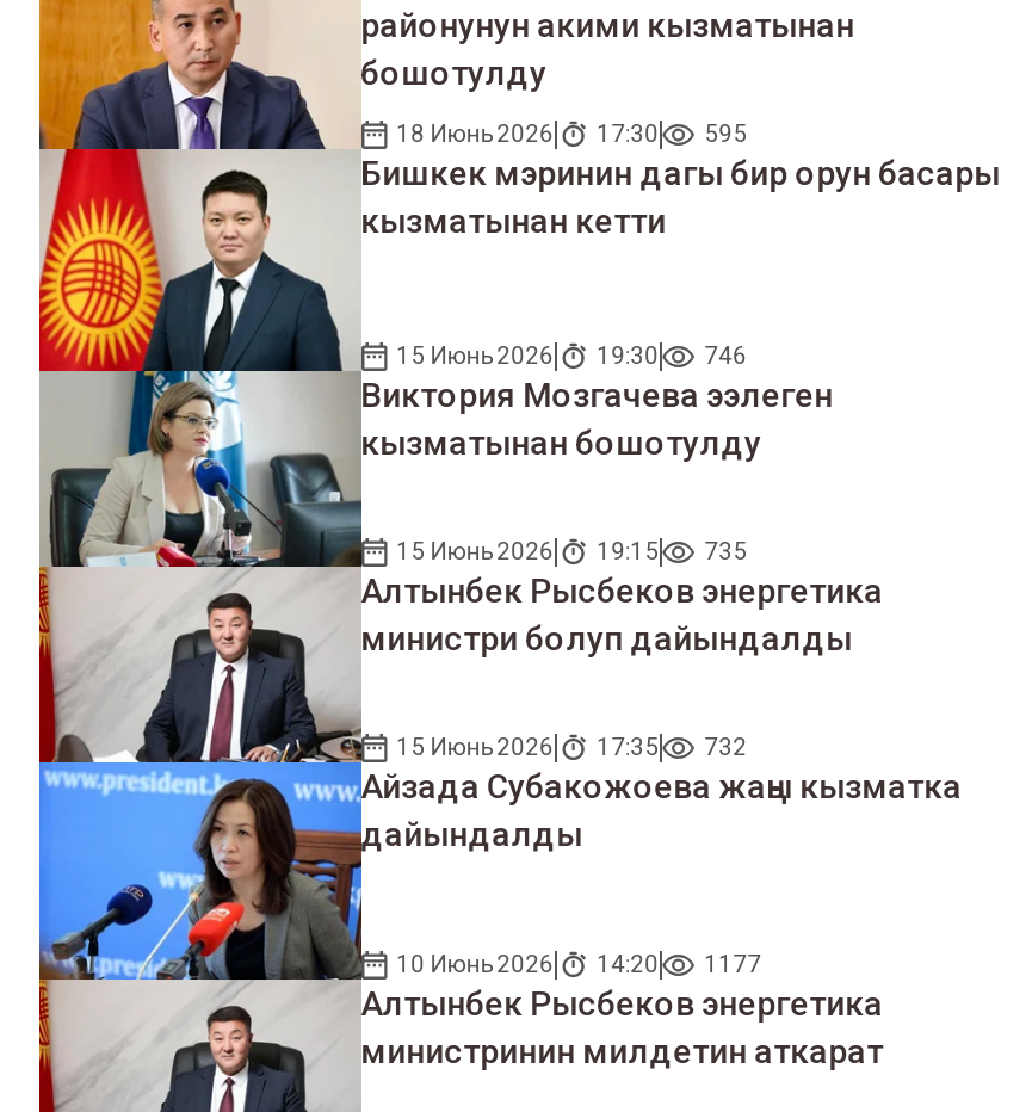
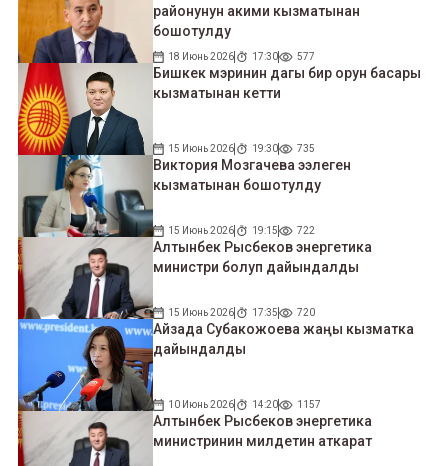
- 18 Июнь 2026 17:30 595
+ 18 Июнь 2026 17:30 577

- 15 Июнь 2026 19:30 746
+ 15 Июнь 2026 19:30 735

- 15 Июнь 2026 19:15 735
+ 15 Июнь 2026 19:15 722

- 15 Июнь 2026 17:35 732
+ 15 Июнь 2026 17:35 720

- 10 Июнь 2026 14:20 1177
+ 10 Июнь 2026 14:20 1157
